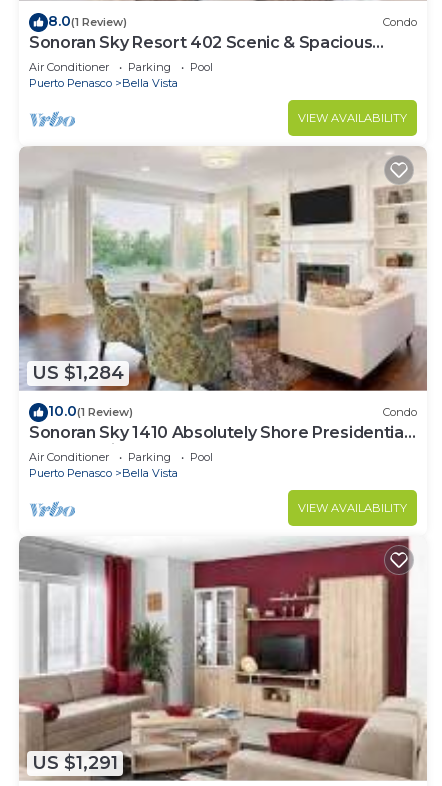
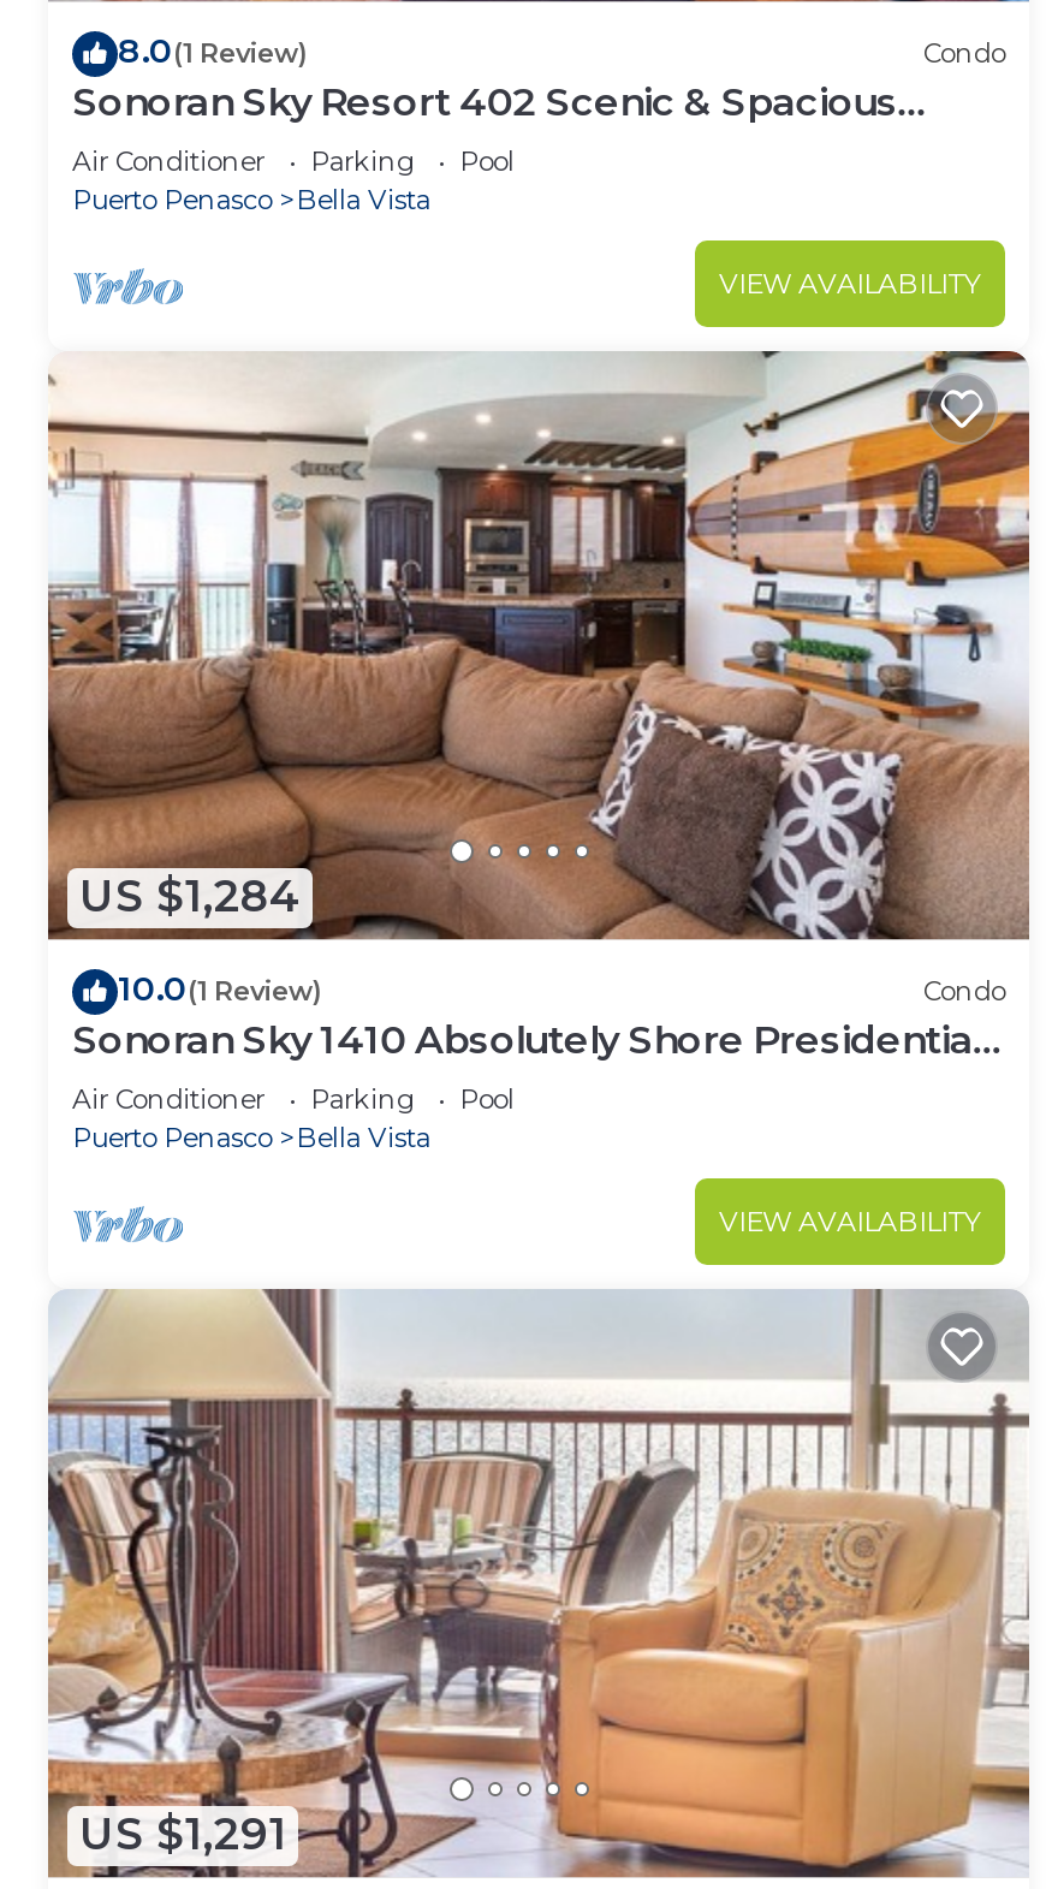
- [image]
+ [image]

- [image]
+ [image]
